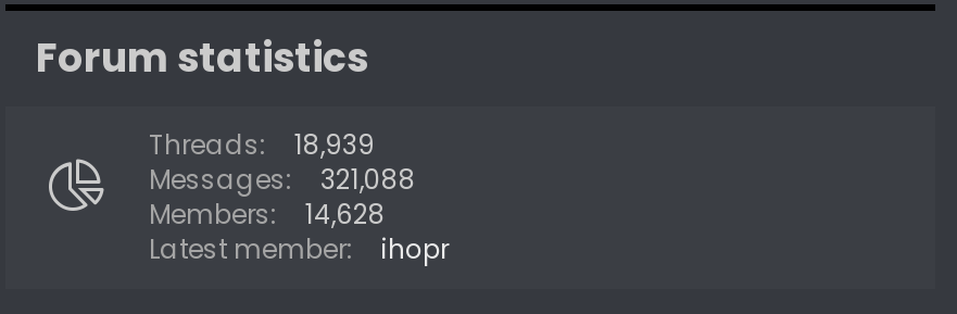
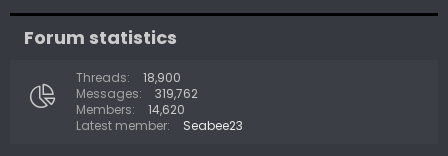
- Threads 18,939
+ Threads 18,900

- Messages 321,088
+ Messages 319,762

- Members 14,628
+ Members 14,620

- ihopr
+ Seabee23
